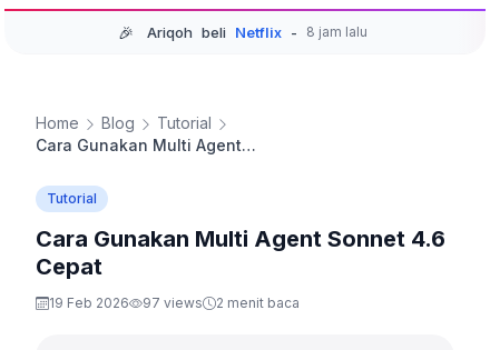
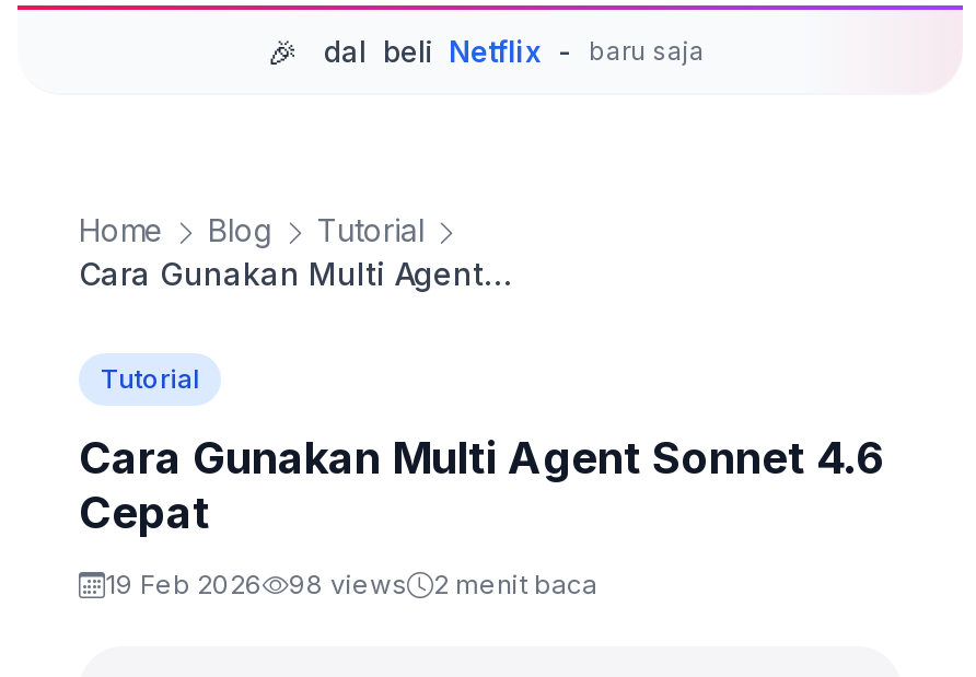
- Ariqoh beli Netflix - 8 jam lalu
+ dal beli Netflix - baru saja

- 19 Feb 2026 97 views 2 menit baca
+ 19 Feb 2026 98 views 2 menit baca
